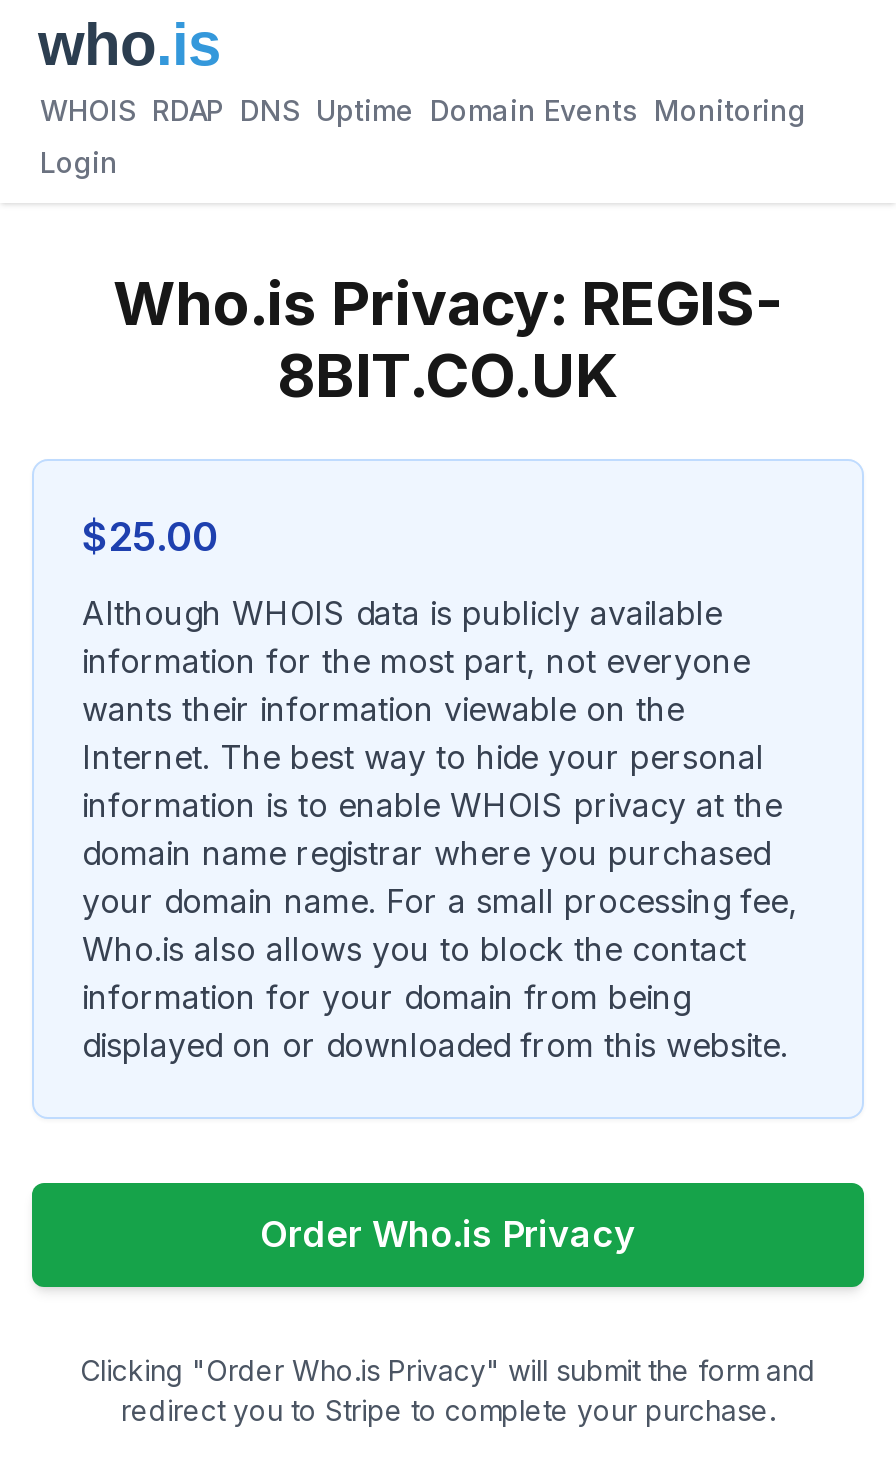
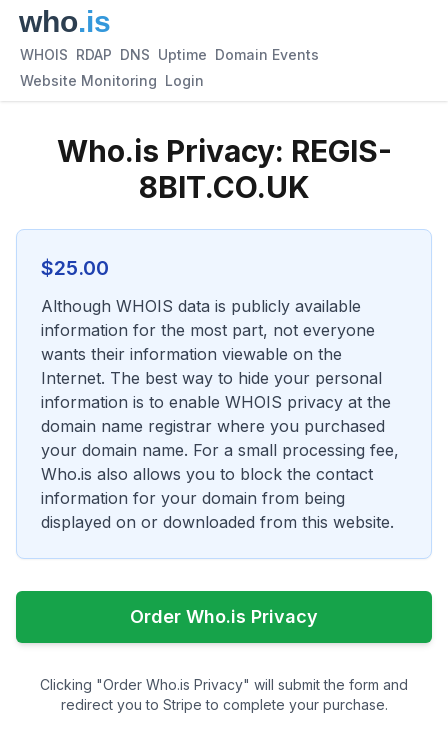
- WHOIS RDAP DNS Uptime Domain Events Monitoring
+ WHOIS RDAP DNS Uptime Domain Events

- Login
+ Website Monitoring Login
